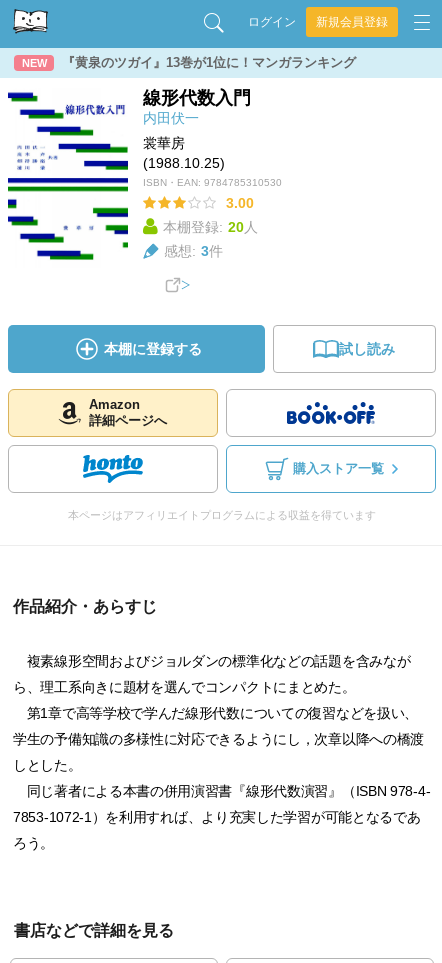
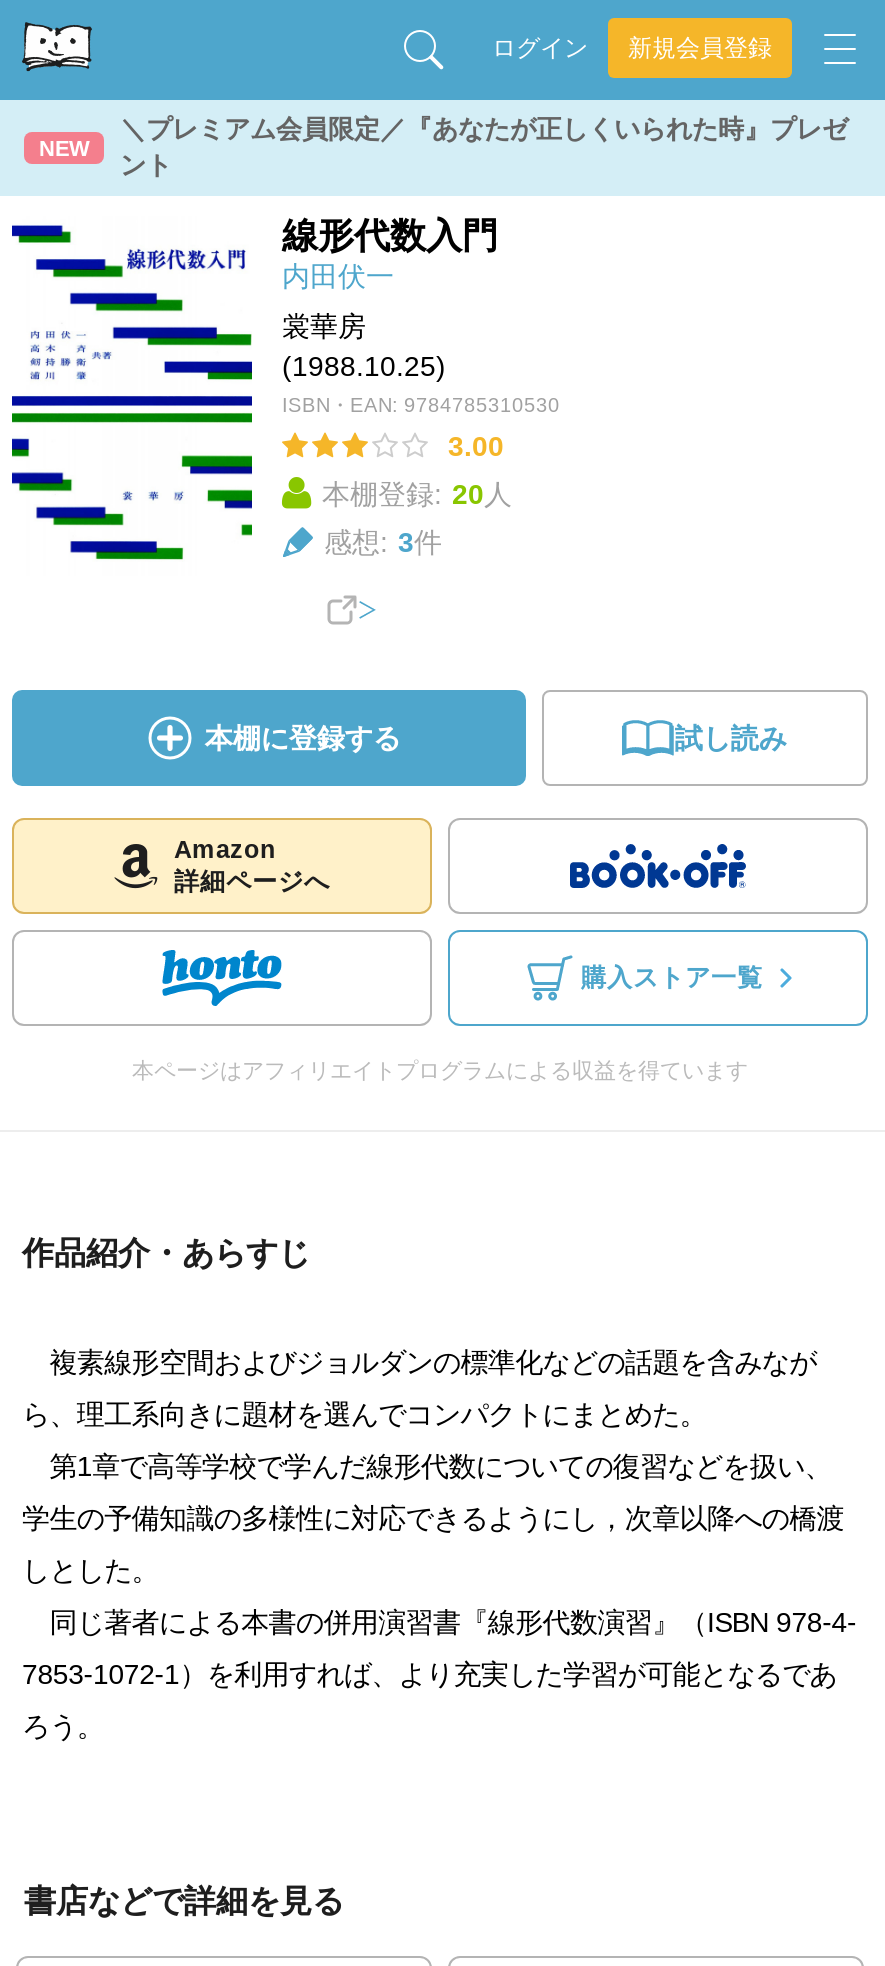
- 『黄泉のツガイ』13巻が1位に！マンガランキング
+ ＼プレミアム会員限定／『あなたが正しくいられた時』プレゼ
+ ント
